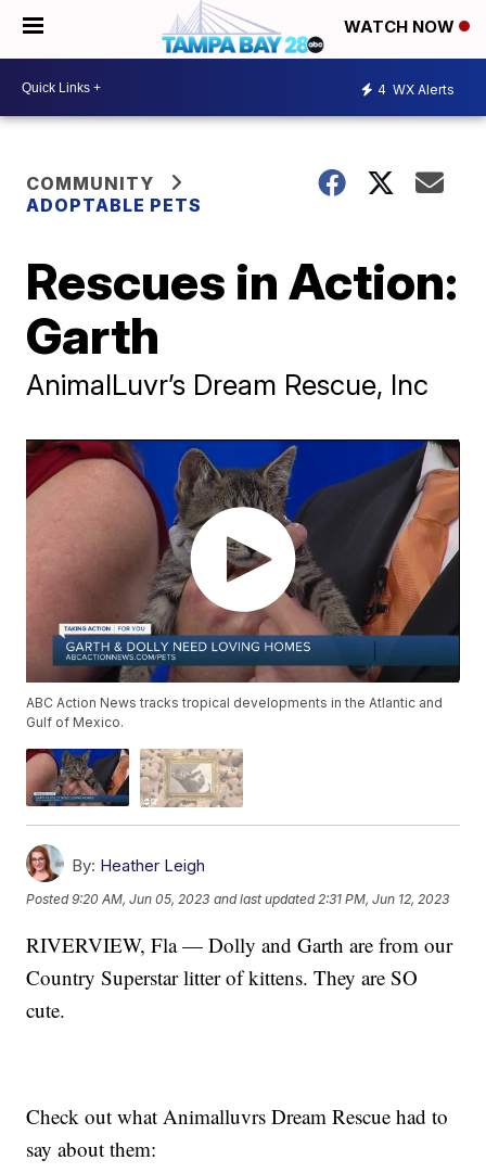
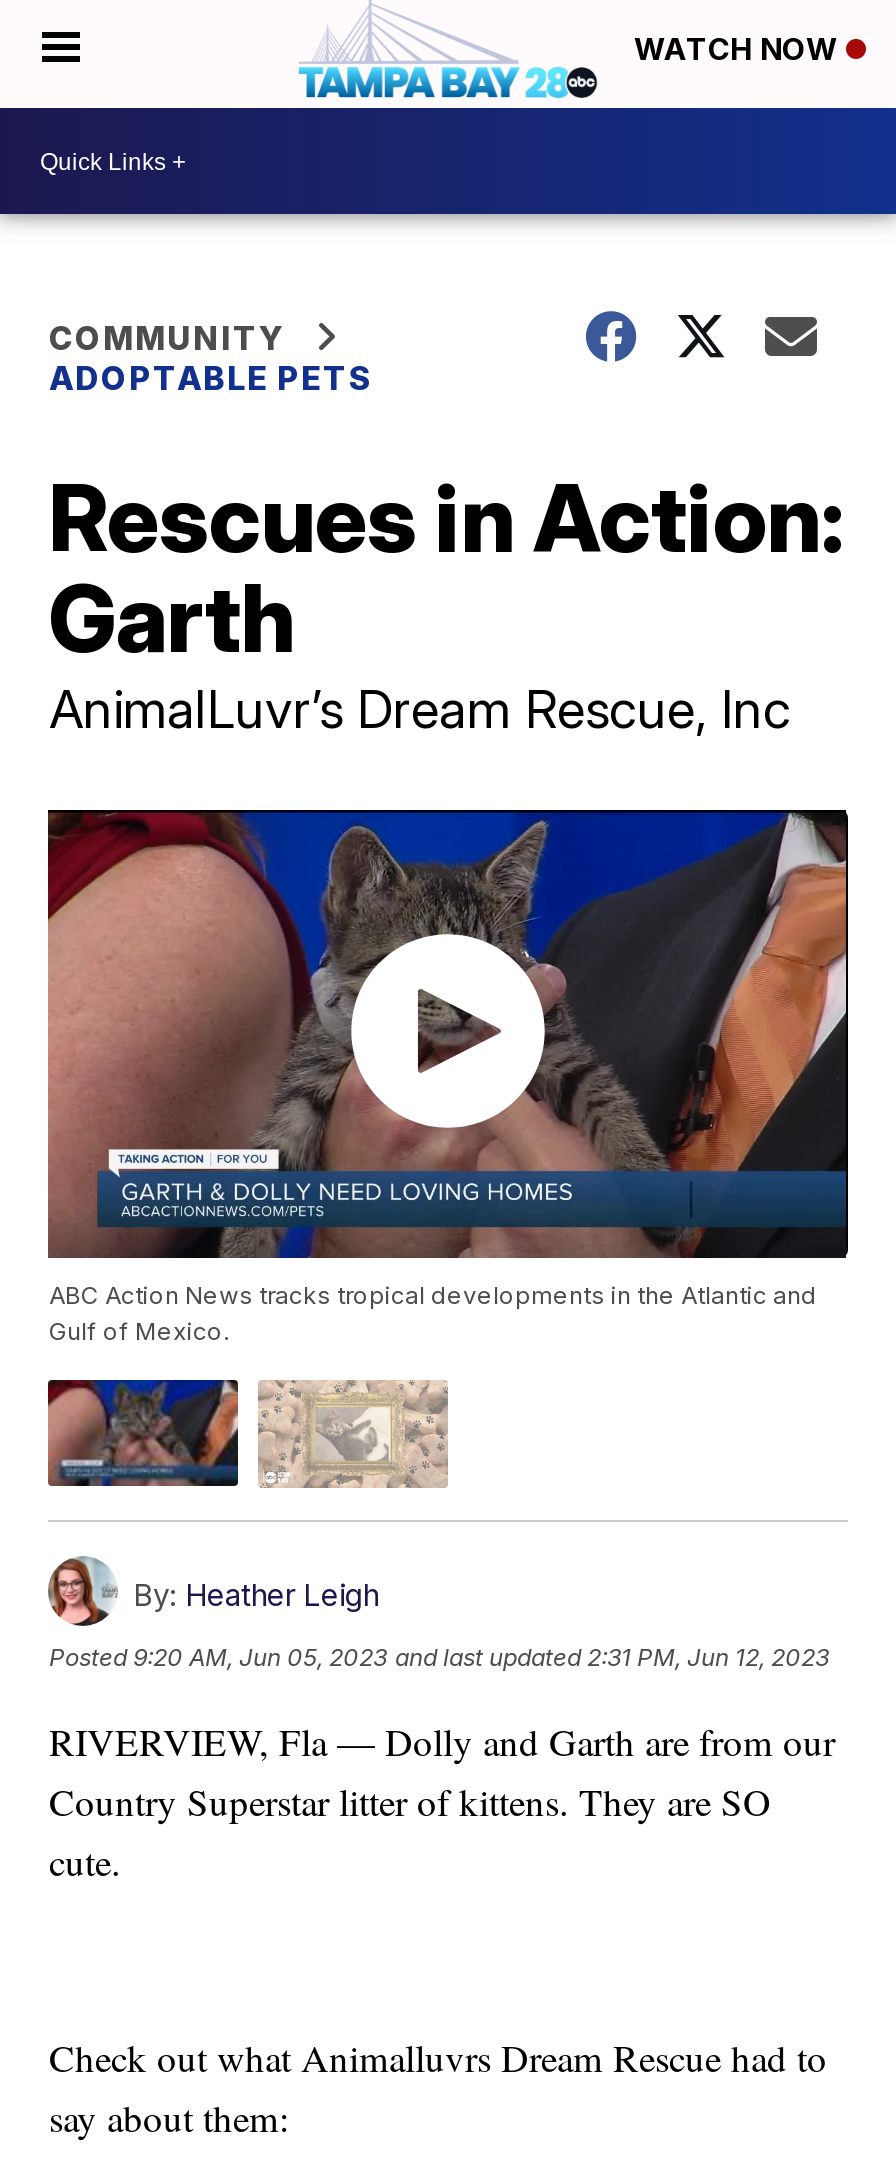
- 4 WX Alerts
